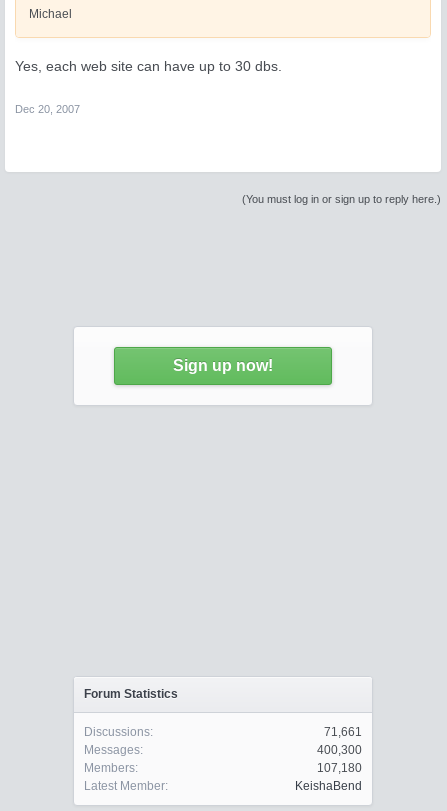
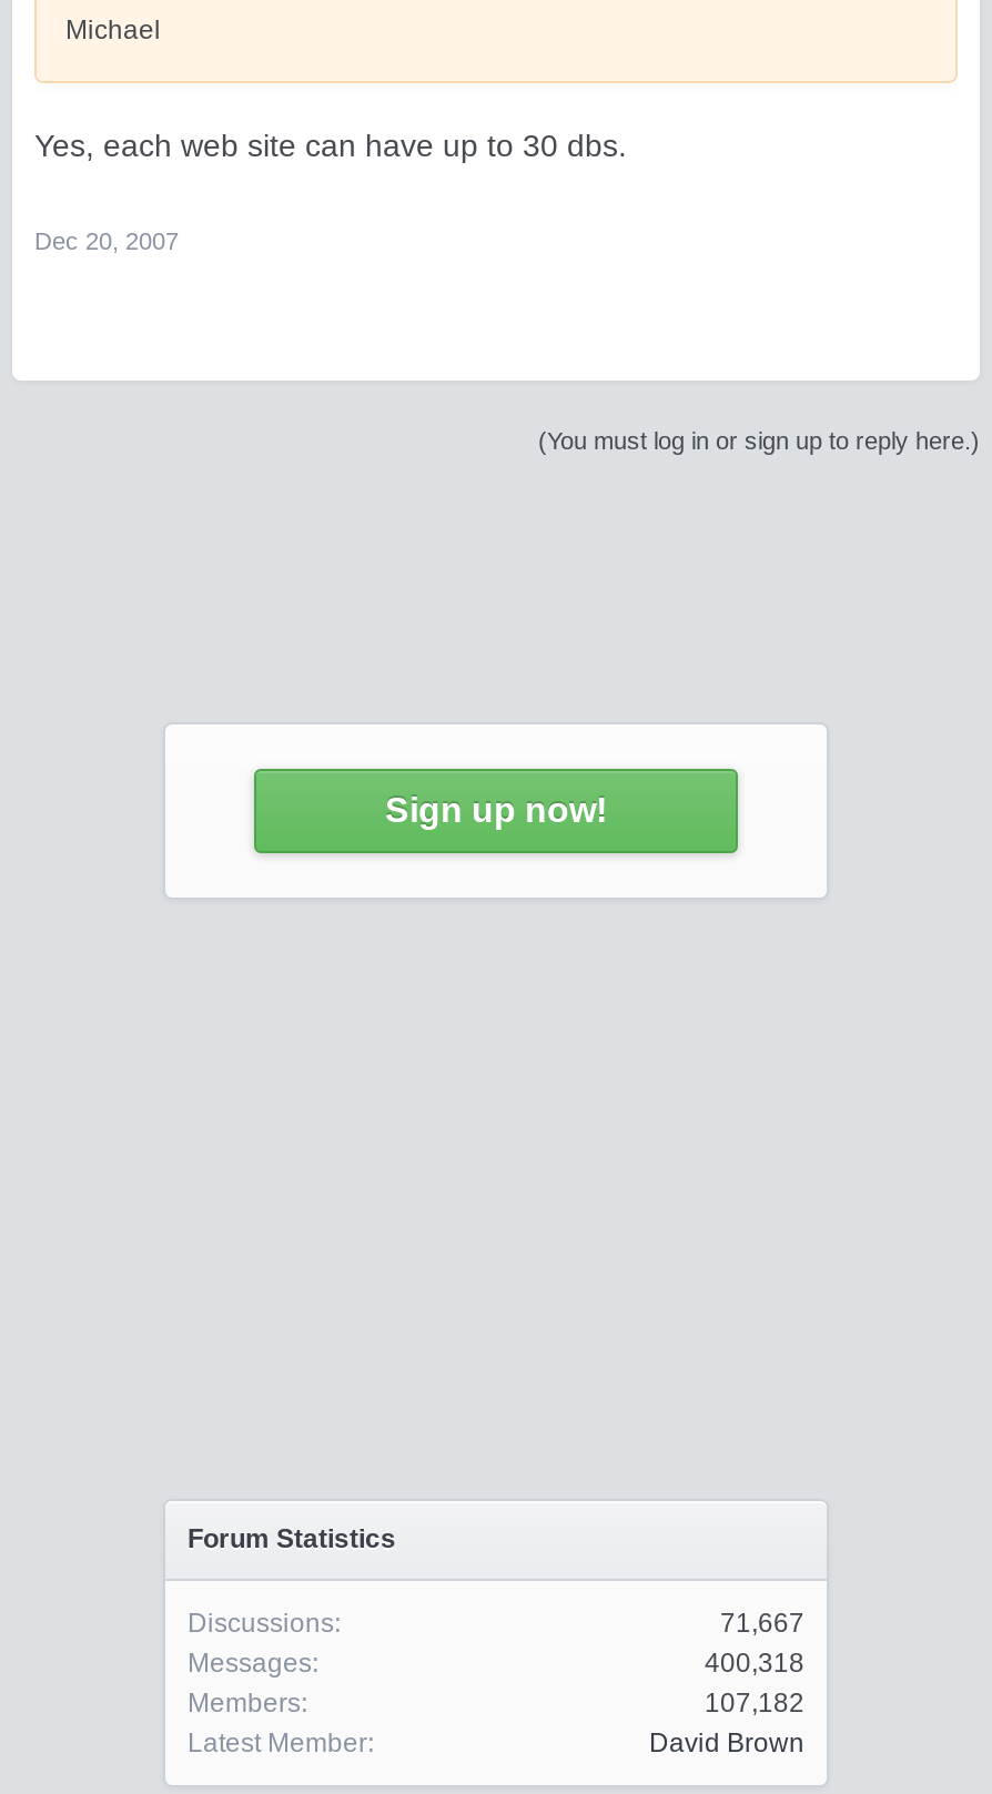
- 71,661
+ 71,667

- 400,300
+ 400,318

- 107,180
+ 107,182

- KeishaBend
+ David Brown
